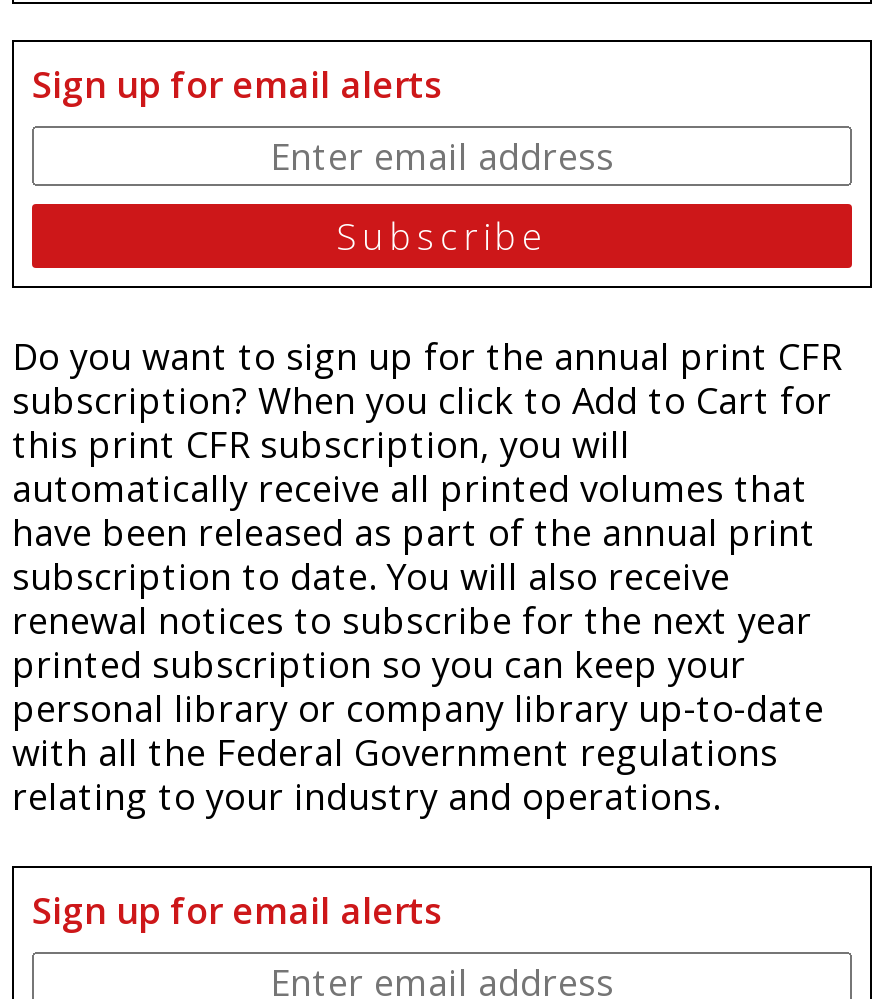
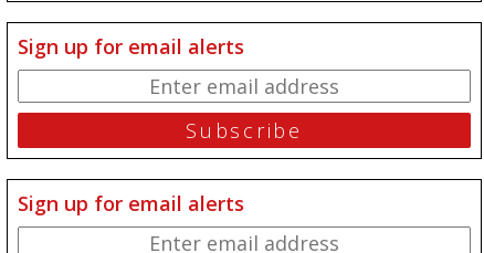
- Do you want to sign up for the annual print CFR
- subscription? When you click to Add to Cart for
- this print CFR subscription, you will
- automatically receive all printed volumes that
- have been released as part of the annual print
- subscription to date. You will also receive
- renewal notices to subscribe for the next year
- printed subscription so you can keep your
- personal library or company library up-to-date
- with all the Federal Government regulations
- relating to your industry and operations.
